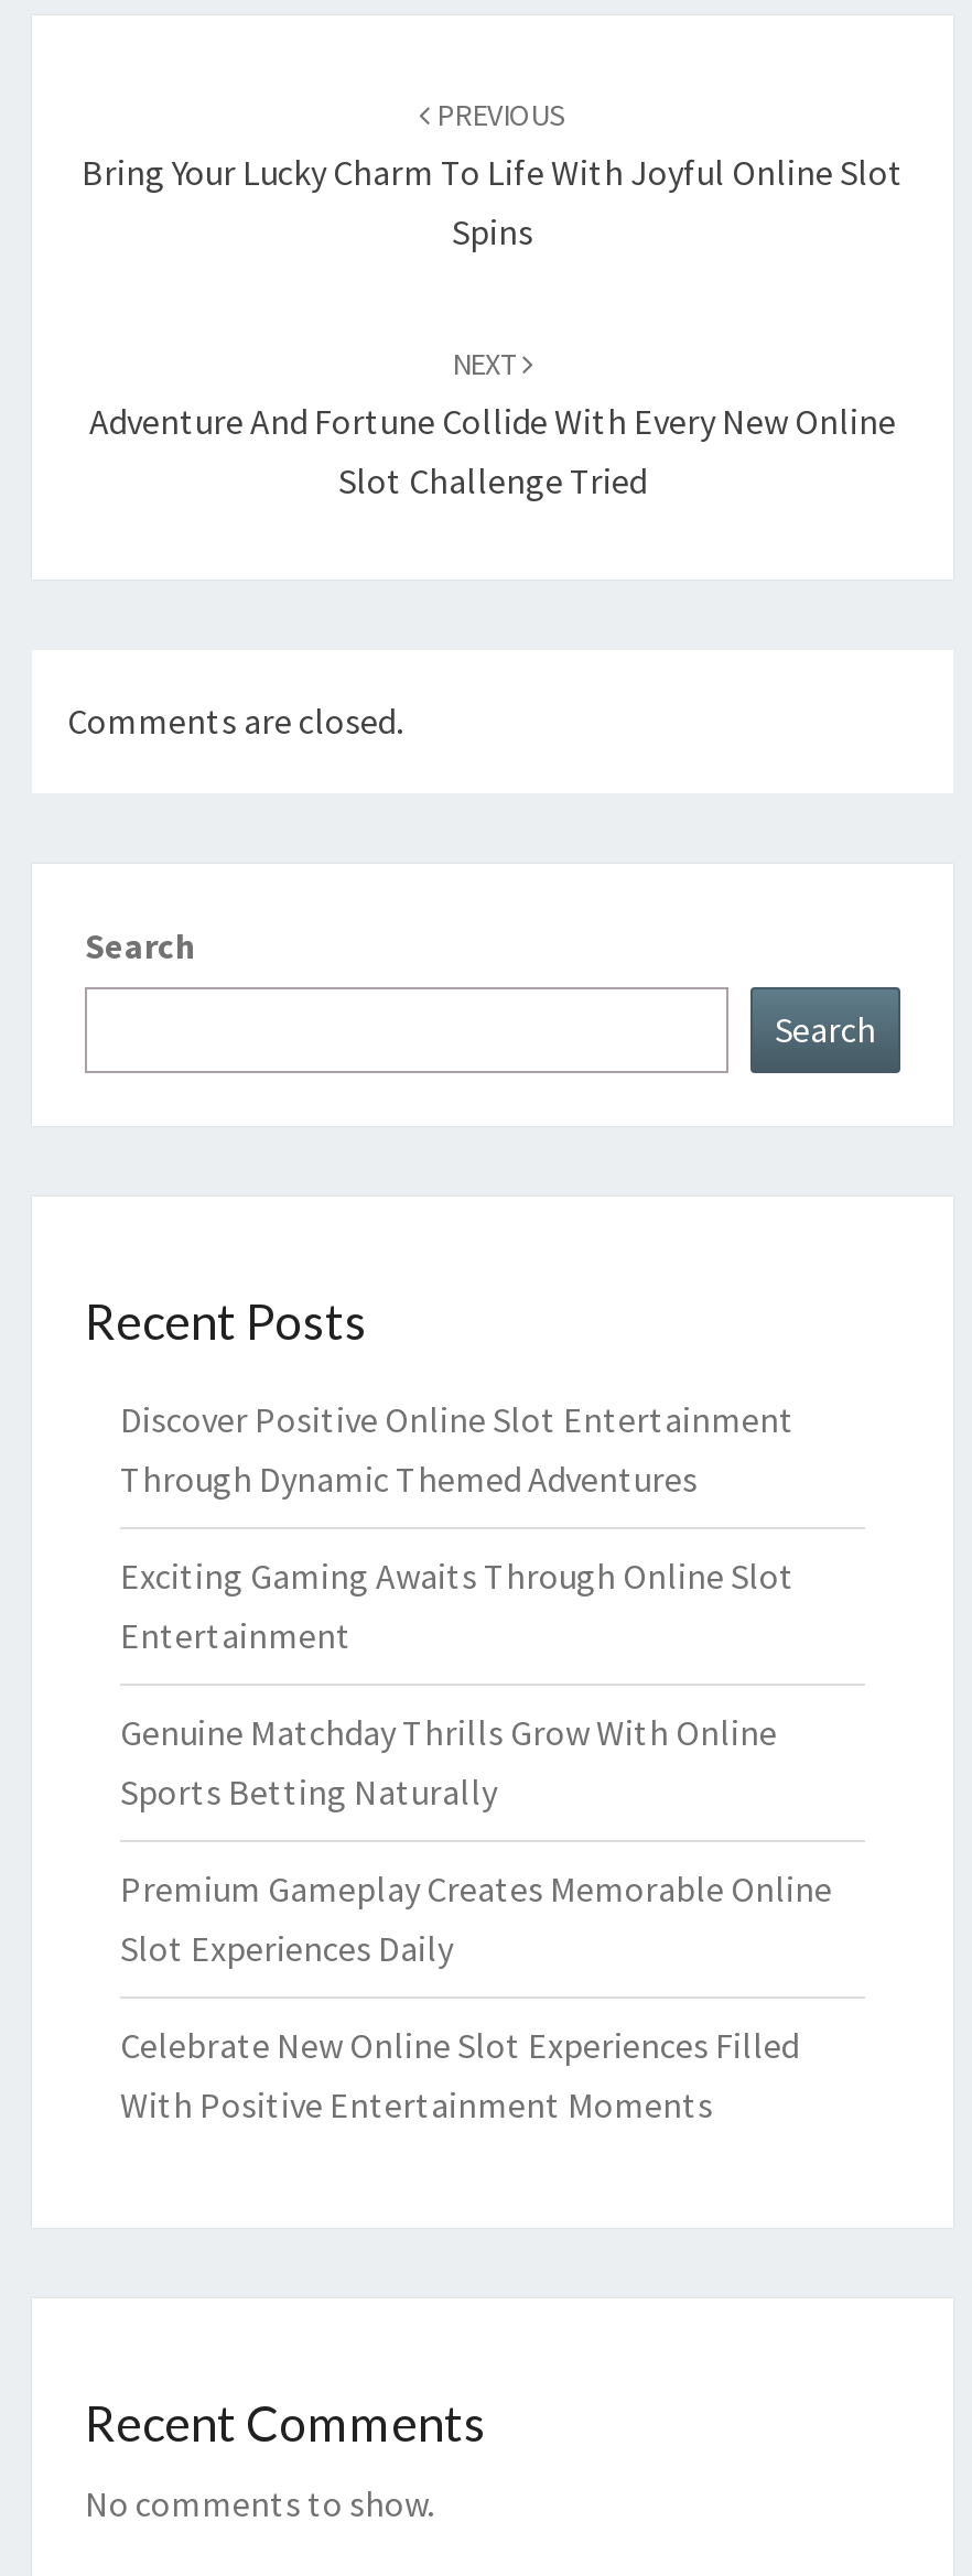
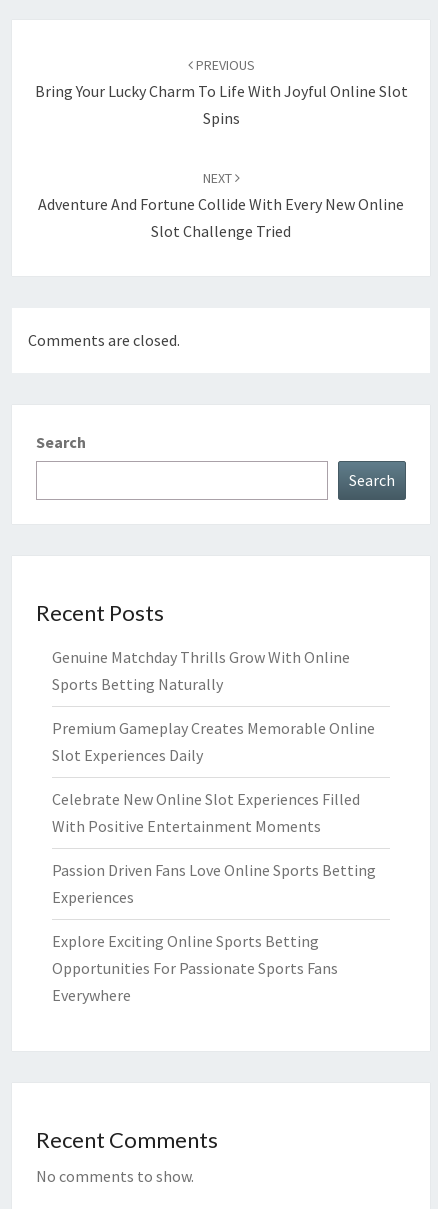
- Discover Positive Online Slot Entertainment
- Through Dynamic Themed Adventures
- Exciting Gaming Awaits Through Online Slot
- Entertainment

moved up: Genuine Matchday Thrills Grow With Online | Sports Betting Naturally | Premium Gameplay Creates Memorable Online | Slot Experiences Daily | Celebrate New Online Slot Experiences Filled | With Positive Entertainment Moments

+ Passion Driven Fans Love Online Sports Betting
+ Experiences
+ Explore Exciting Online Sports Betting
+ Opportunities For Passionate Sports Fans
+ Everywhere
